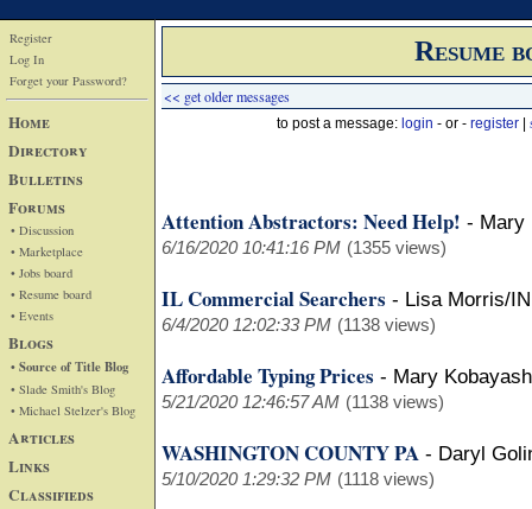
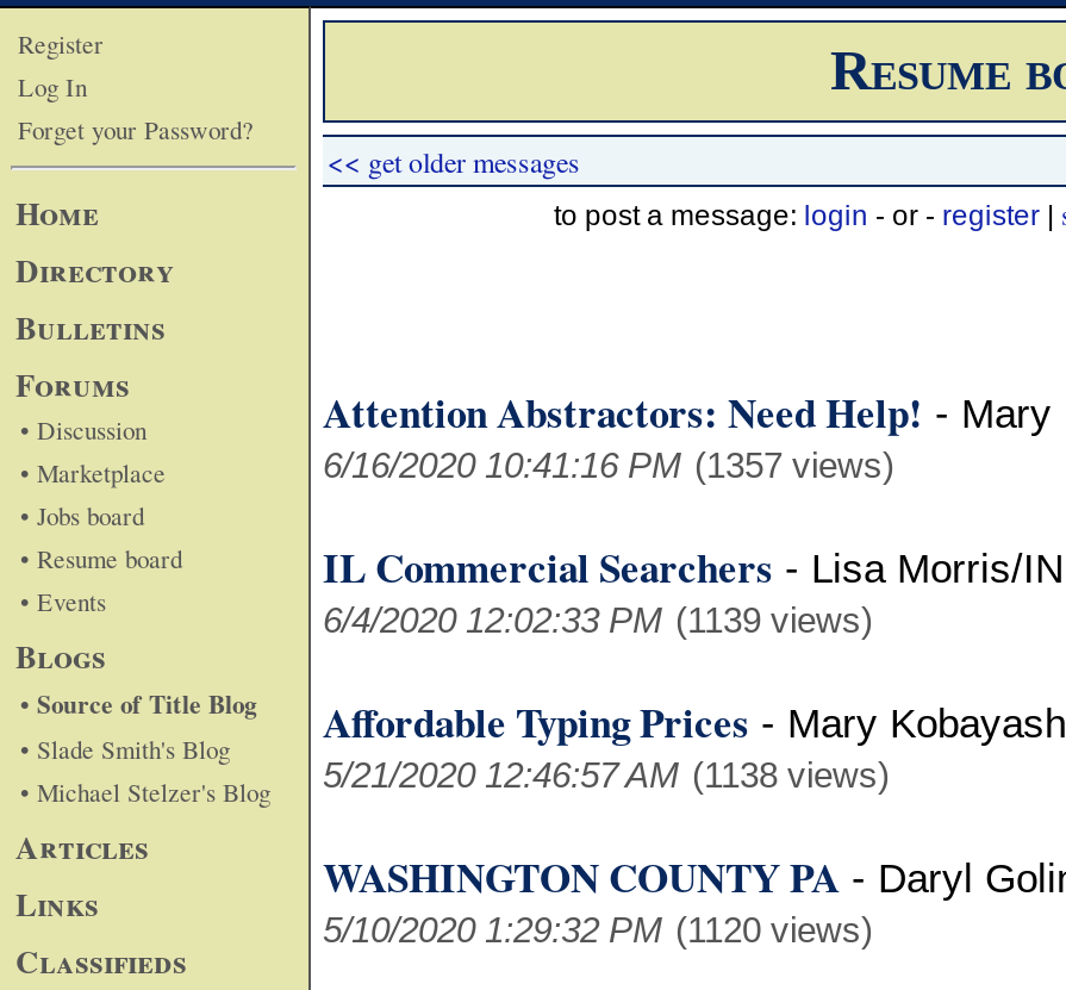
- 6/16/2020 10:41:16 PM (1355 views)
+ 6/16/2020 10:41:16 PM (1357 views)

- 6/4/2020 12:02:33 PM (1138 views)
+ 6/4/2020 12:02:33 PM (1139 views)

- 5/10/2020 1:29:32 PM (1118 views)
+ 5/10/2020 1:29:32 PM (1120 views)
